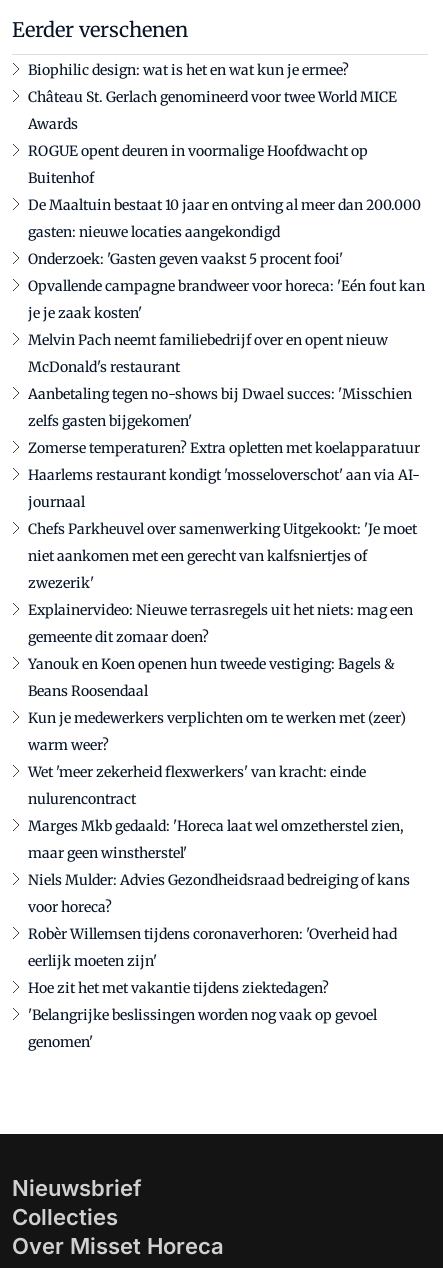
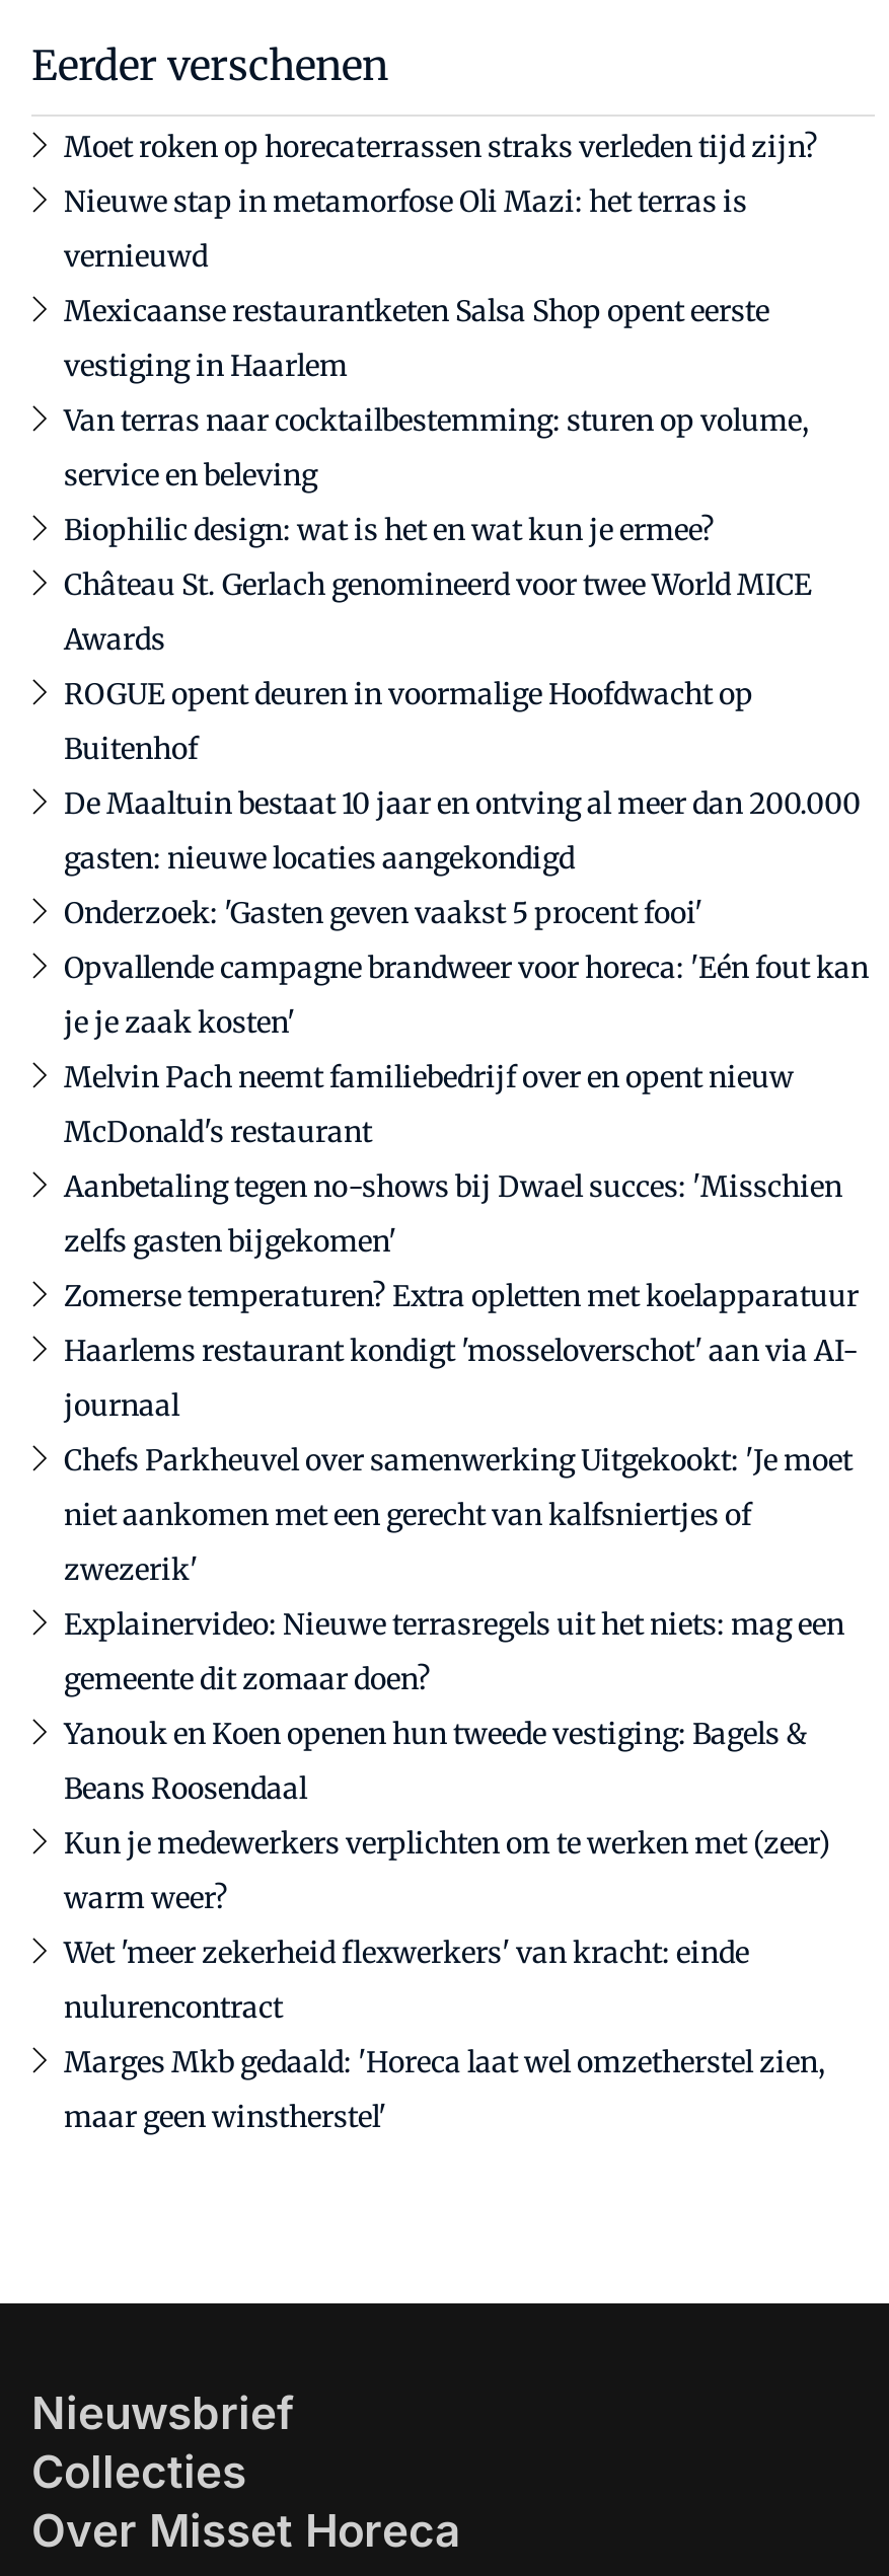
+ Moet roken op horecaterrassen straks verleden tijd zijn?
+ Nieuwe stap in metamorfose Oli Mazi: het terras is
+ vernieuwd
+ Mexicaanse restaurantketen Salsa Shop opent eerste
+ vestiging in Haarlem
+ Van terras naar cocktailbestemming: sturen op volume,
+ service en beleving

moved down: Biophilic design: wat is het en wat kun je ermee? | Château St. Gerlach genomineerd voor twee World MICE | Awards | ... | Marges Mkb gedaald: 'Horeca laat wel omzetherstel zien, | maar geen winstherstel'

- Niels Mulder: Advies Gezondheidsraad bedreiging of kans
- voor horeca?
- Robèr Willemsen tijdens coronaverhoren: 'Overheid had
- eerlijk moeten zijn'
- Hoe zit het met vakantie tijdens ziektedagen?
- 'Belangrijke beslissingen worden nog vaak op gevoel
- genomen'
